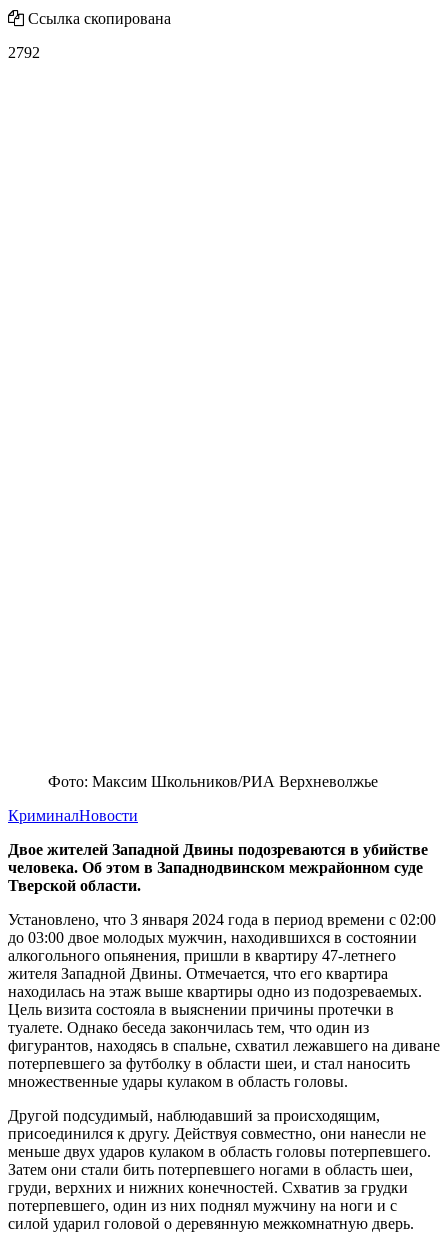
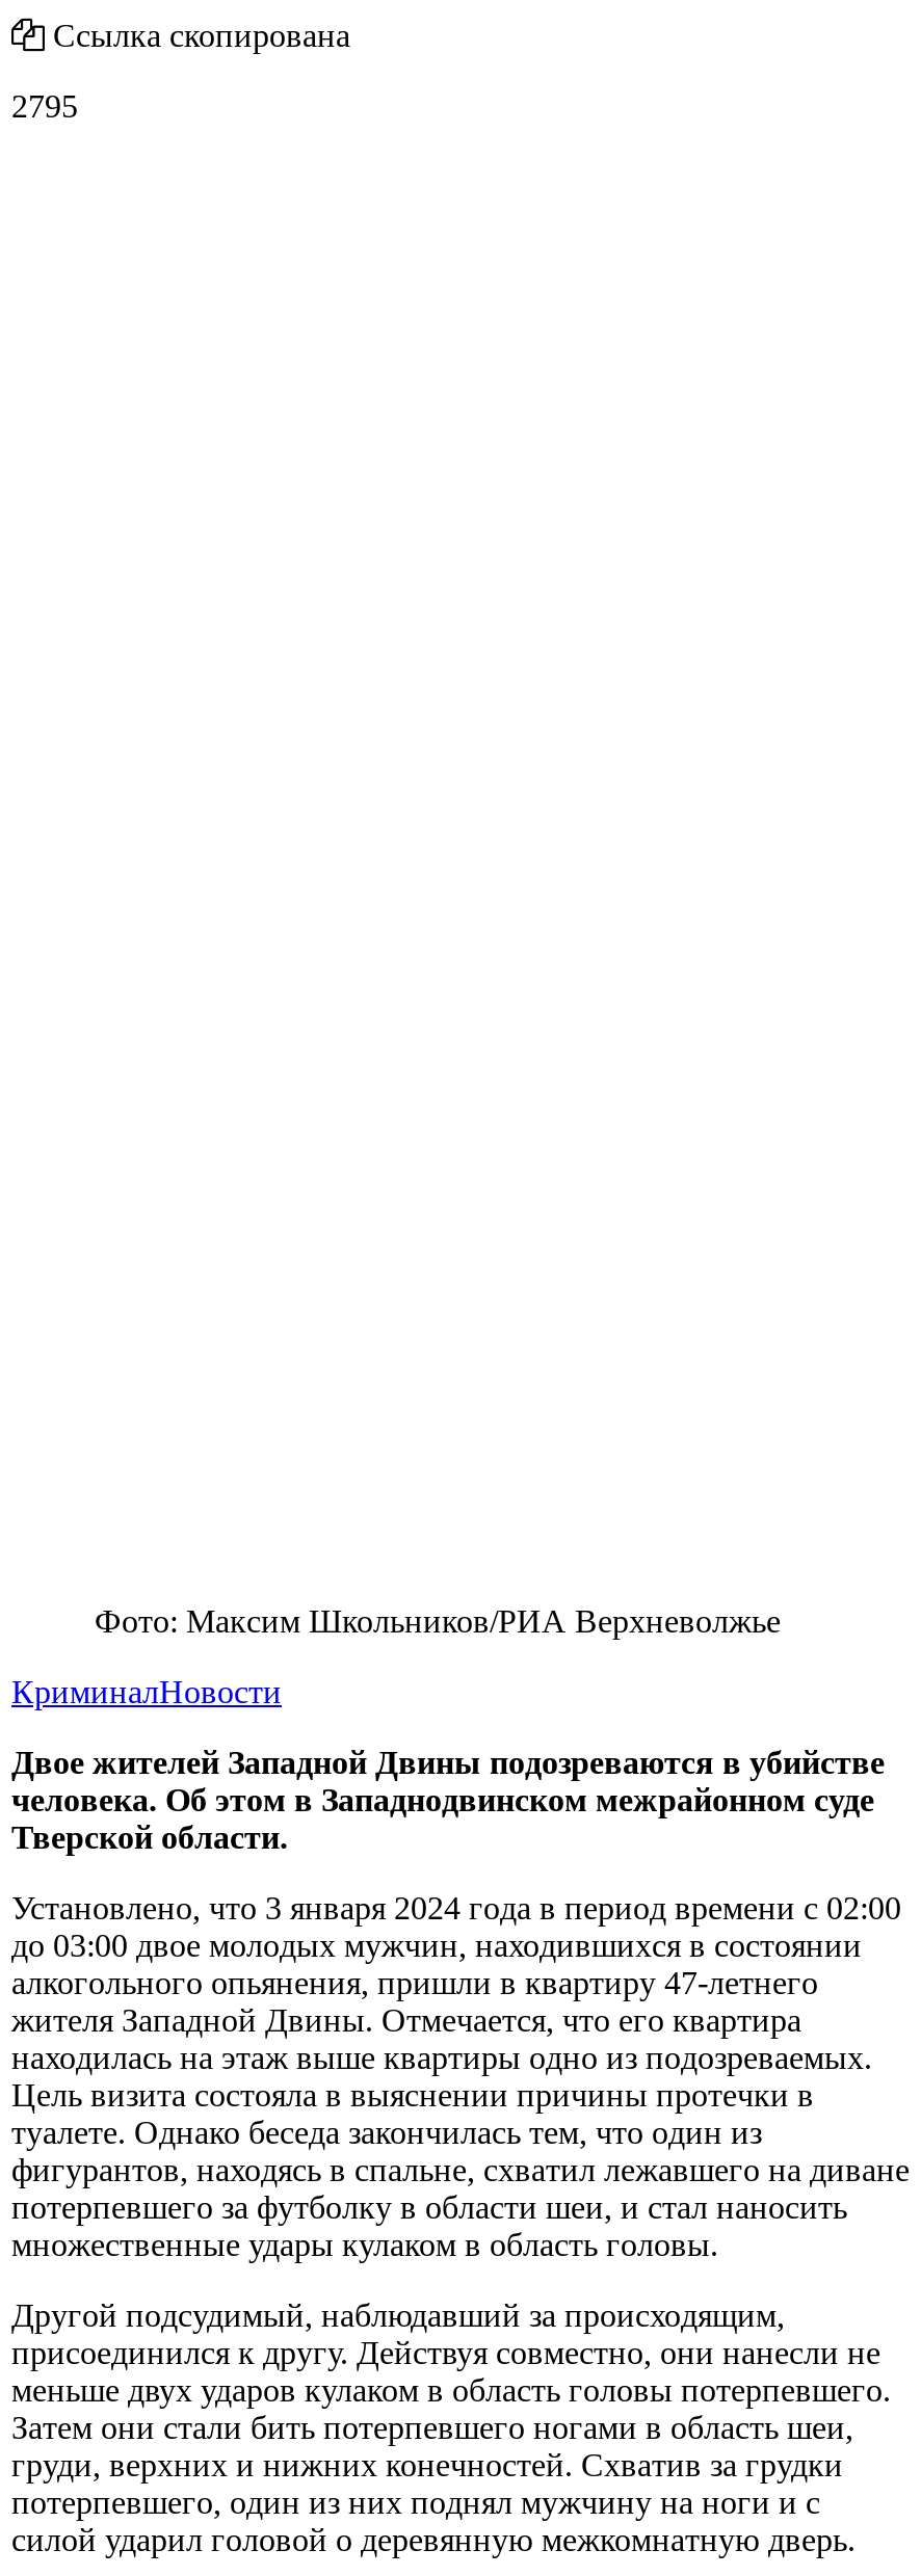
- 2792
+ 2795
